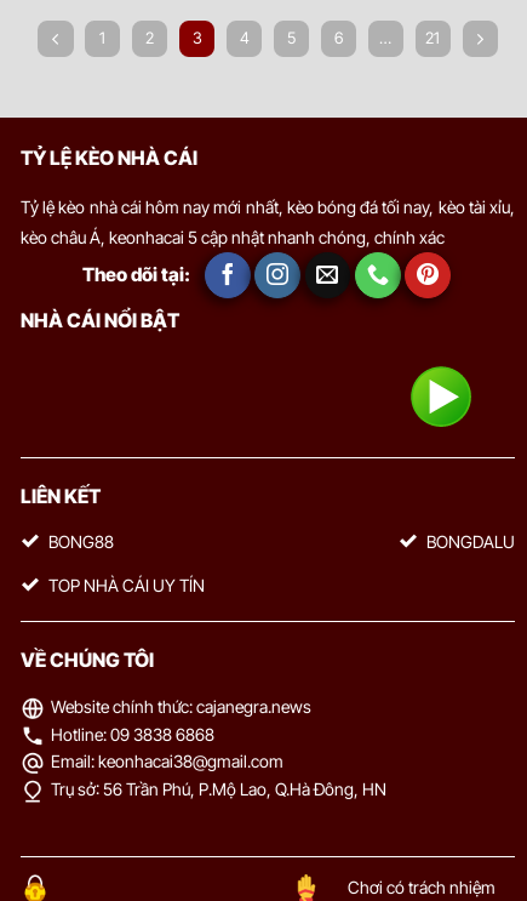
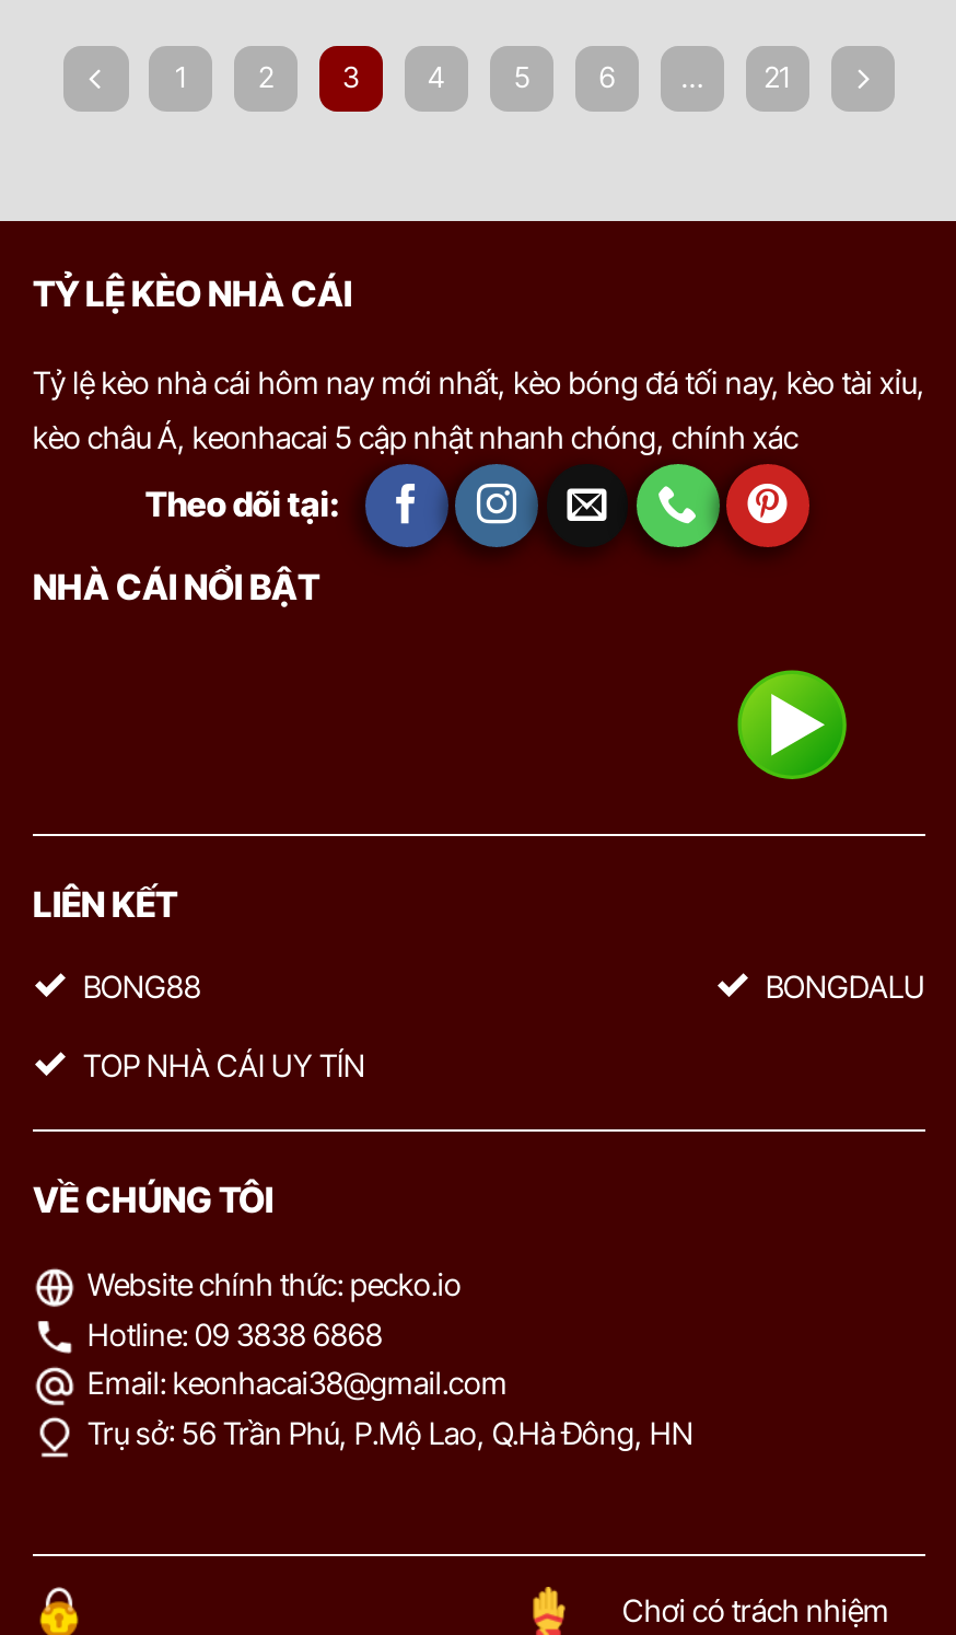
- Website chính thức: cajanegra.news
+ Website chính thức: pecko.io
